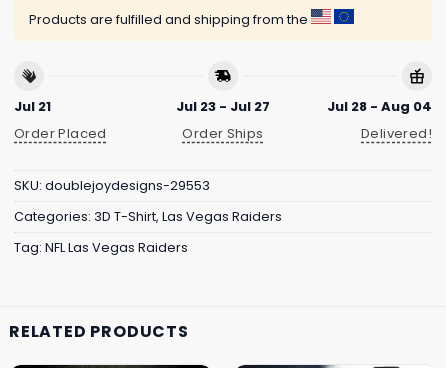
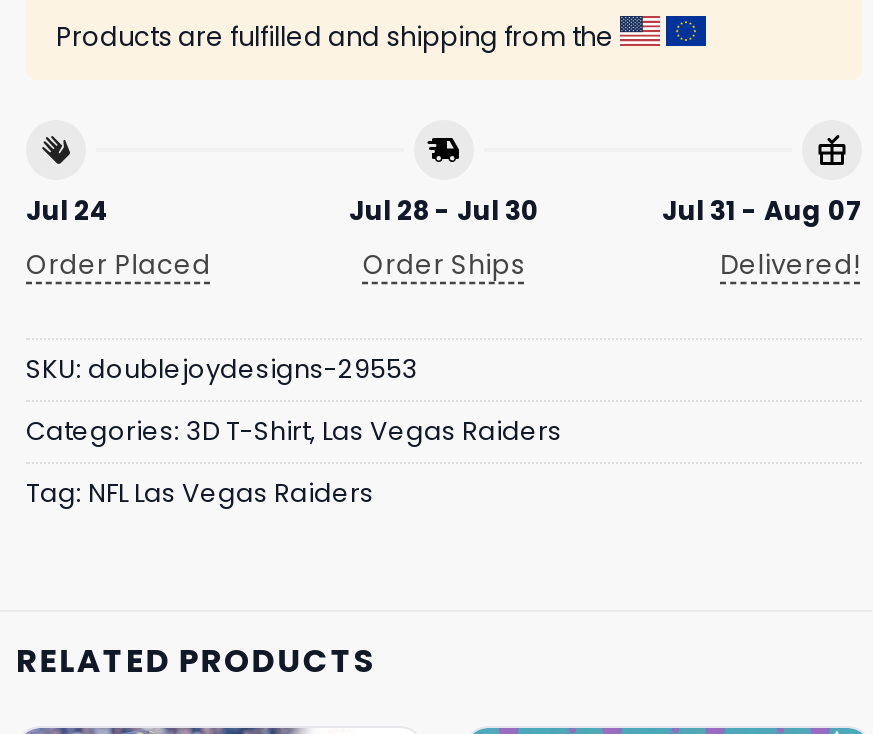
- Jul 21
+ Jul 24

- Jul 23 - Jul 27
+ Jul 28 - Jul 30

- Jul 28 - Aug 04
+ Jul 31 - Aug 07
